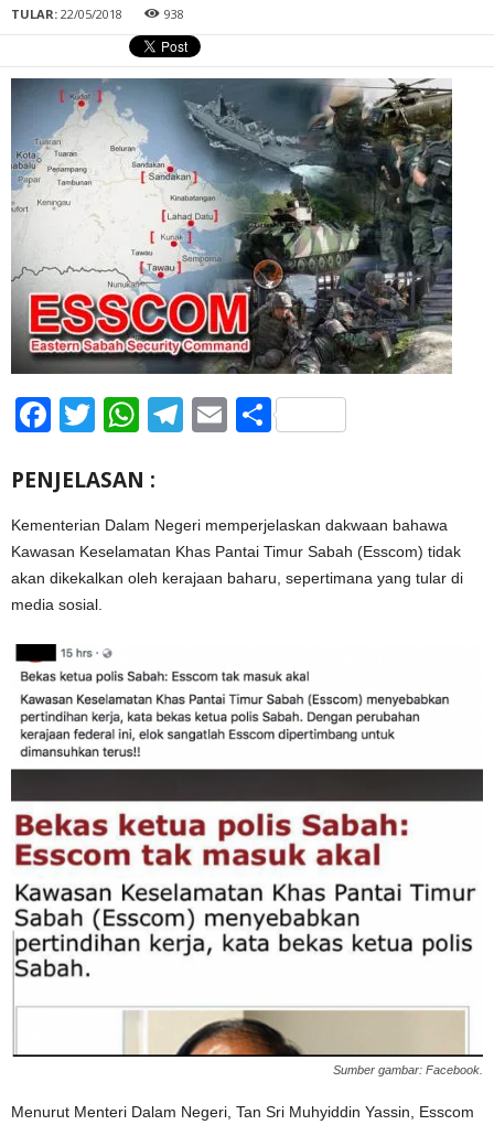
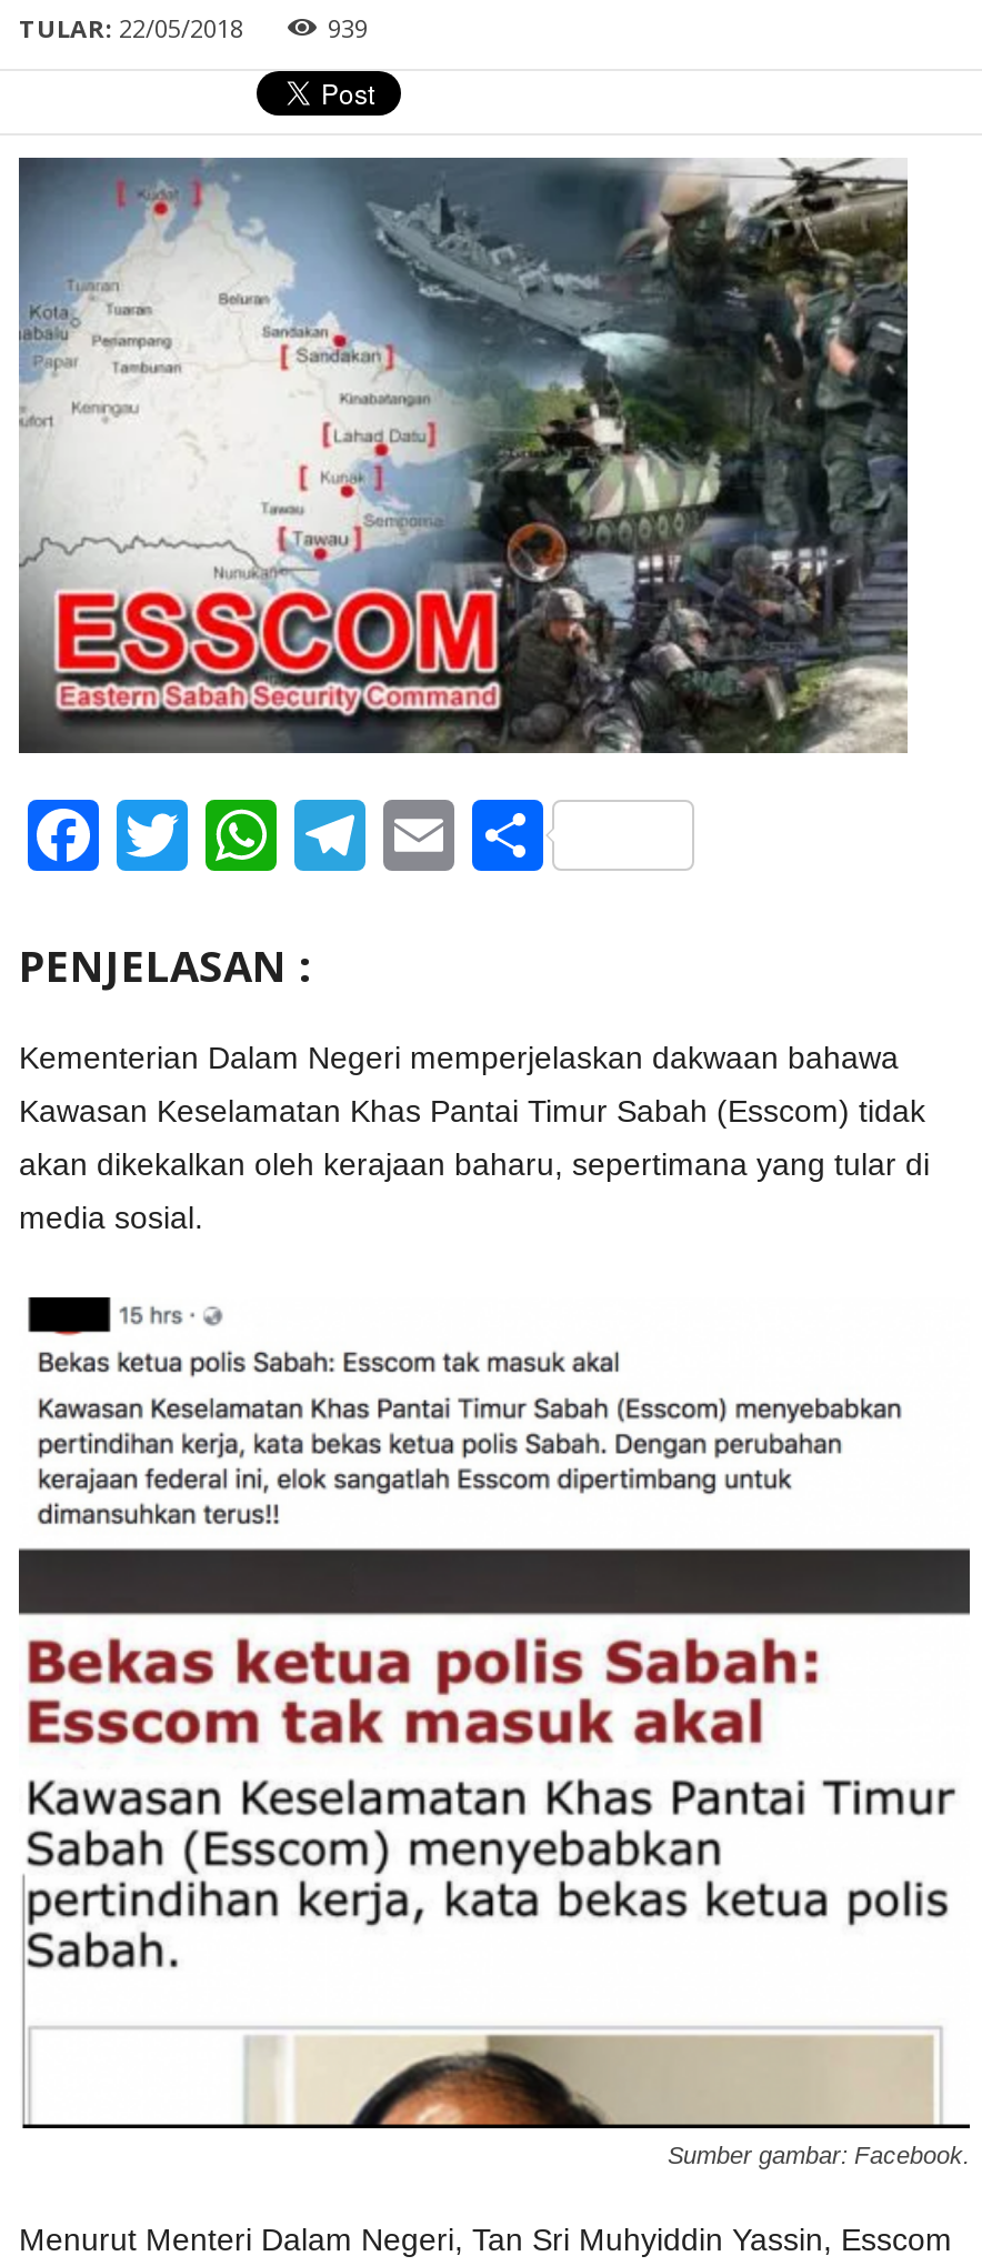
- 938
+ 939
